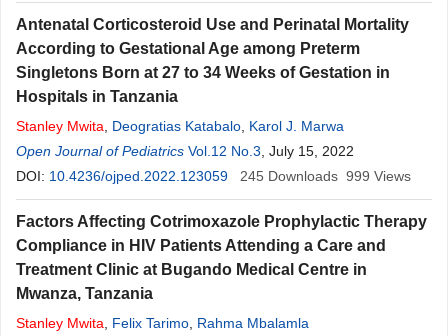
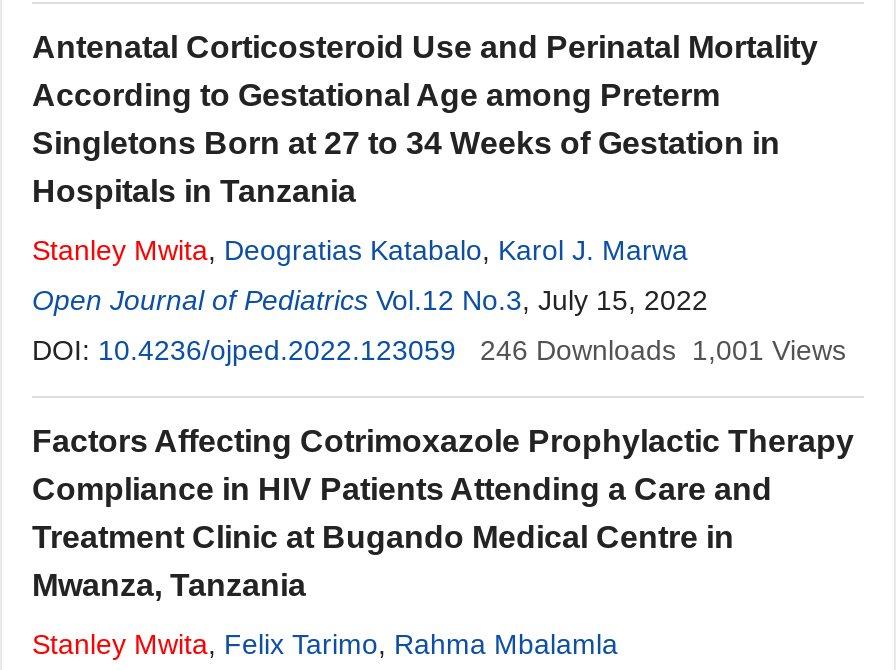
- 245 Downloads 999 Views
+ 246 Downloads 1,001 Views
